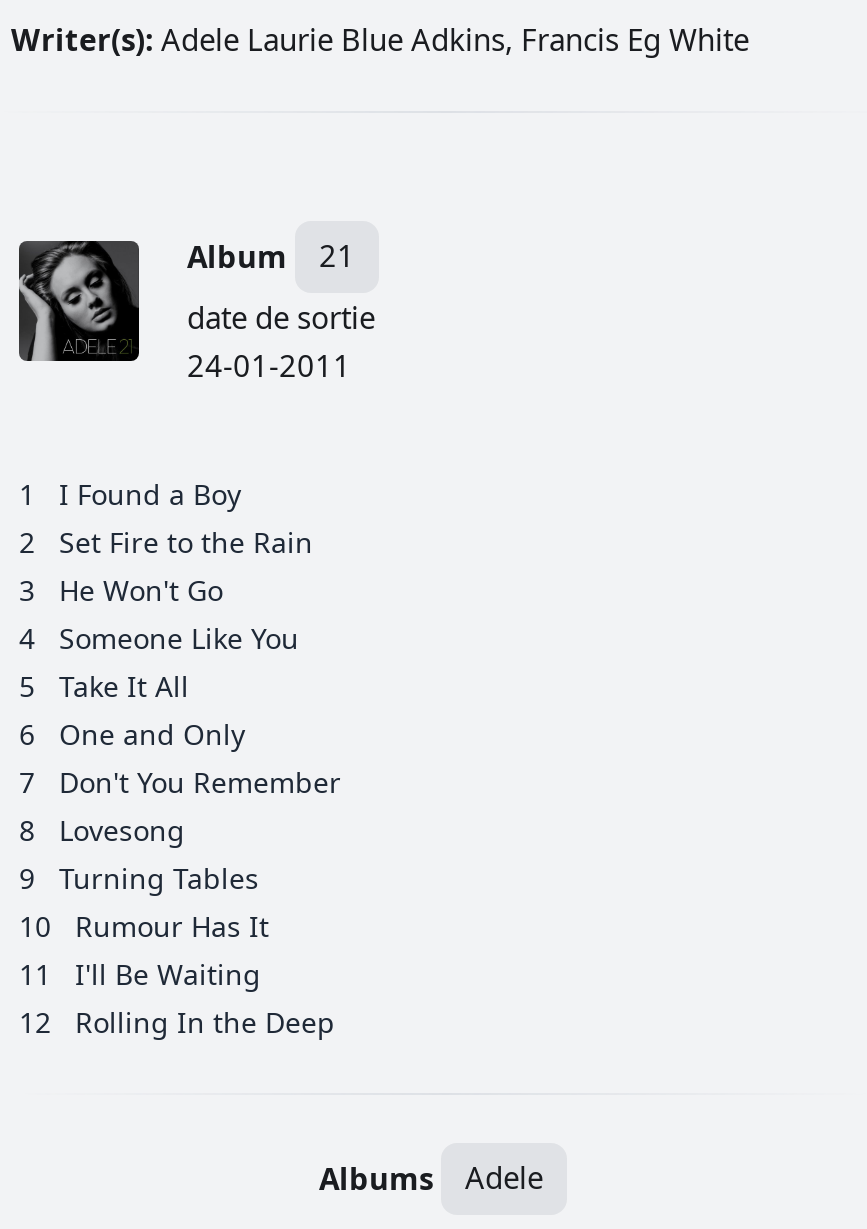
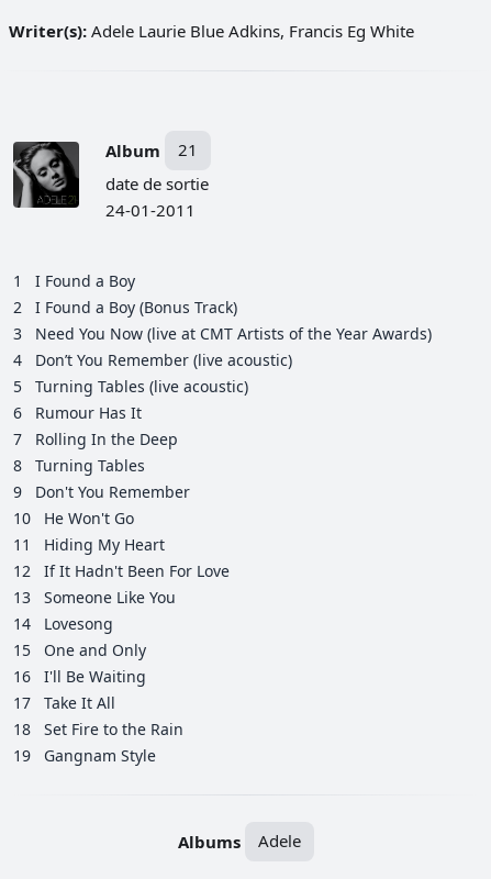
- 2 Set Fire to the Rain
- 3 He Won't Go
- 4 Someone Like You
- 5 Take It All
- 6 One and Only
- 7 Don't You Remember
- 8 Lovesong
- 9 Turning Tables
- 10 Rumour Has It
- 11 I'll Be Waiting
- 12 Rolling In the Deep
+ 2 I Found a Boy (Bonus Track)
+ 3 Need You Now (live at CMT Artists of the Year Awards)
+ 4 Don’t You Remember (live acoustic)
+ 5 Turning Tables (live acoustic)
+ 6 Rumour Has It
+ 7 Rolling In the Deep
+ 8 Turning Tables
+ 9 Don't You Remember
+ 10 He Won't Go
+ 11 Hiding My Heart
+ 12 If It Hadn't Been For Love
+ 13 Someone Like You
+ 14 Lovesong
+ 15 One and Only
+ 16 I'll Be Waiting
+ 17 Take It All
+ 18 Set Fire to the Rain
+ 19 Gangnam Style
